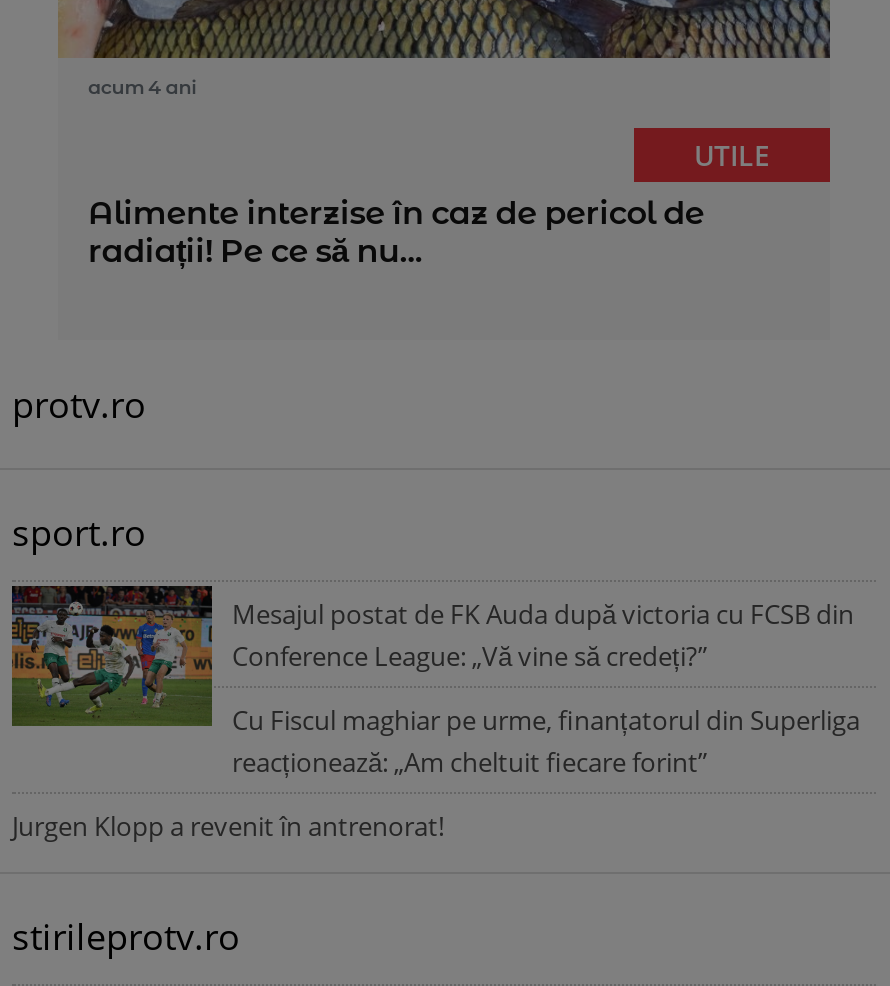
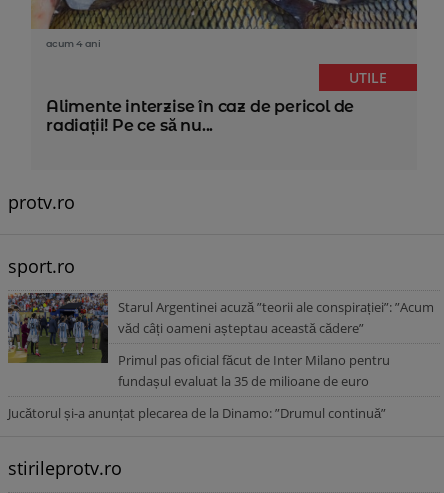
- [image]
- Mesajul postat de FK Auda după victoria cu FCSB din
- Conference League: „Vă vine să credeți?”
+ [image]
+ Starul Argentinei acuză ”teorii ale conspirației”: ”Acum
+ văd câți oameni așteptau această cădere”

- Cu Fiscul maghiar pe urme, finanțatorul din Superliga
- reacționează: „Am cheltuit fiecare forint”
+ Primul pas oficial făcut de Inter Milano pentru
+ fundașul evaluat la 35 de milioane de euro

- Jurgen Klopp a revenit în antrenorat!
+ Jucătorul și-a anunțat plecarea de la Dinamo: ”Drumul continuă”
